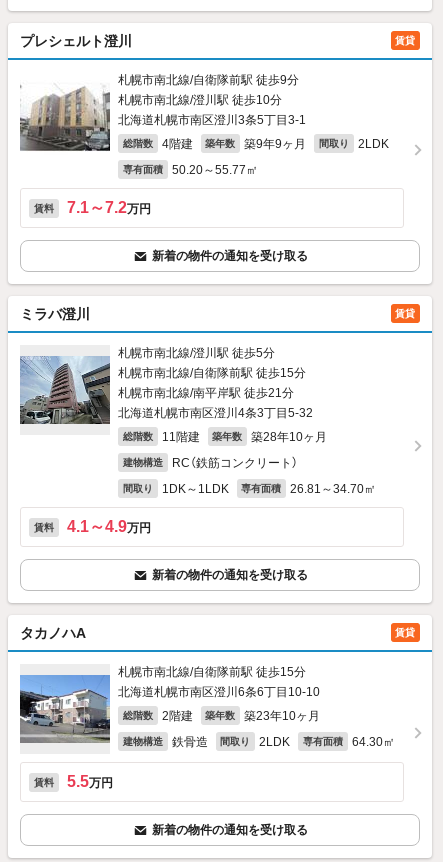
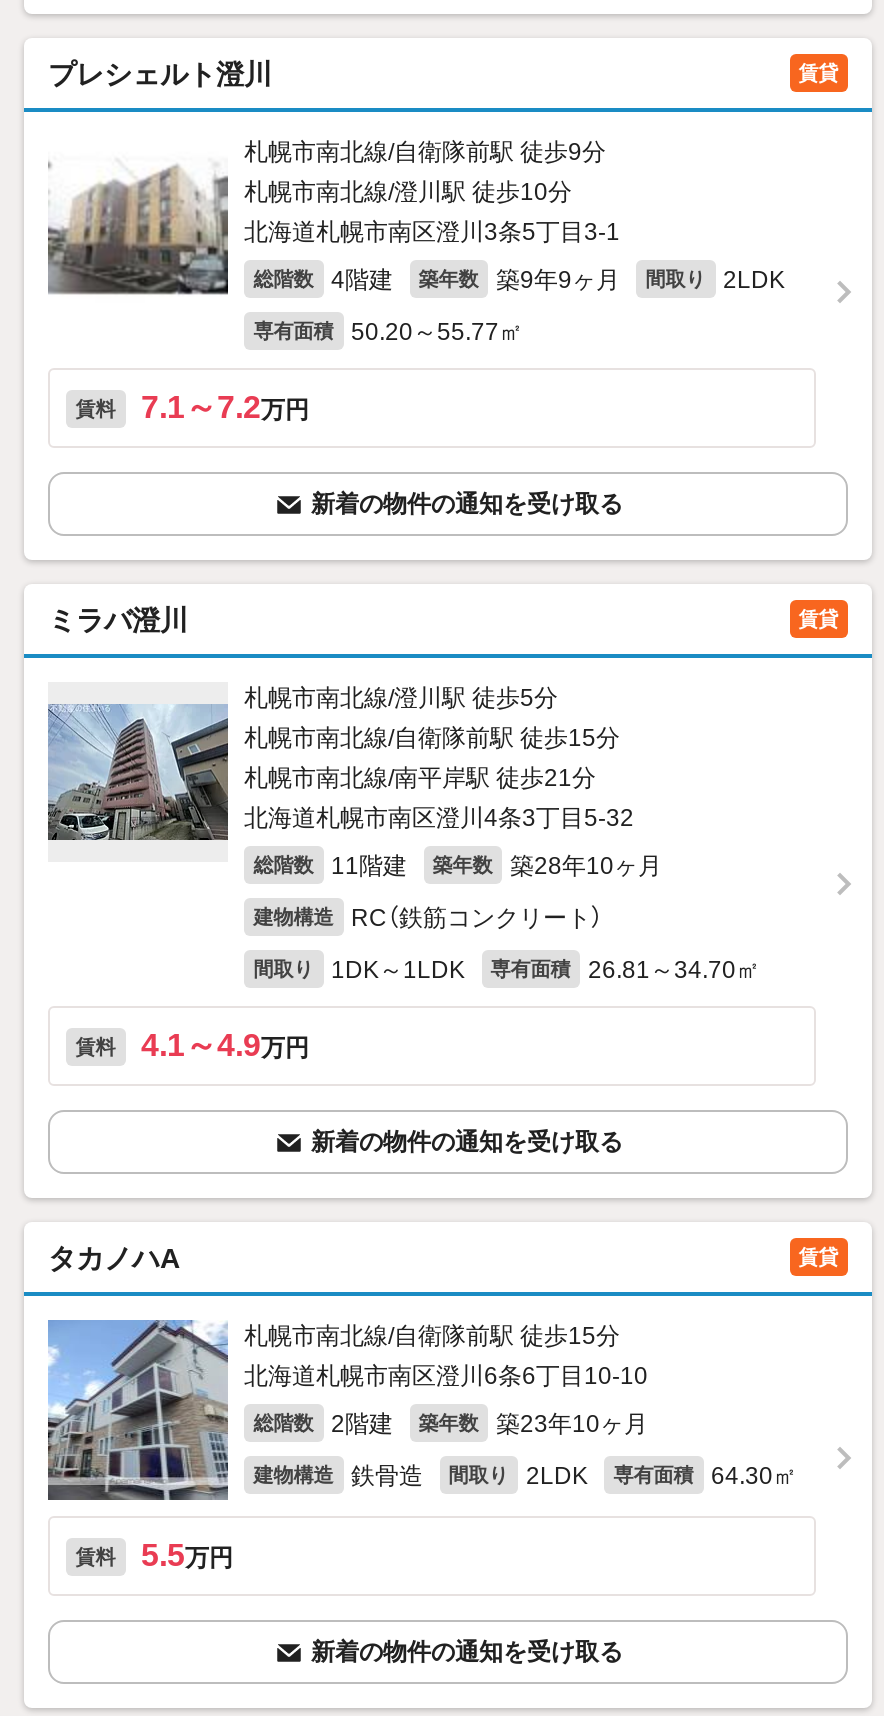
- [image]
+ [image]
